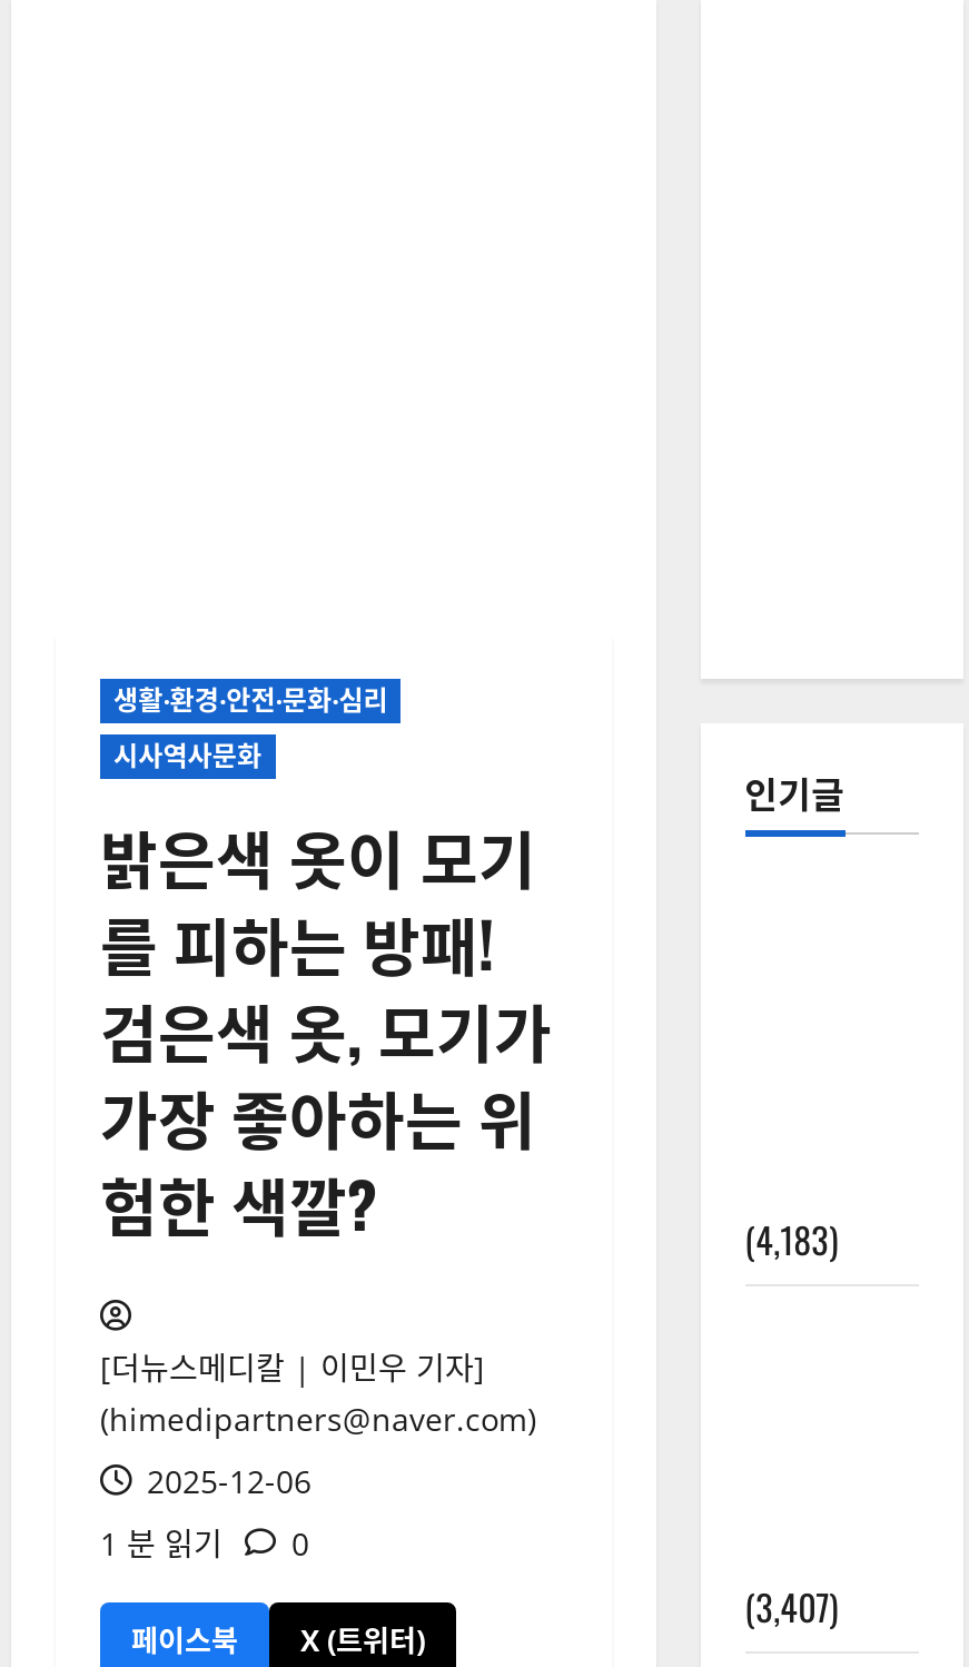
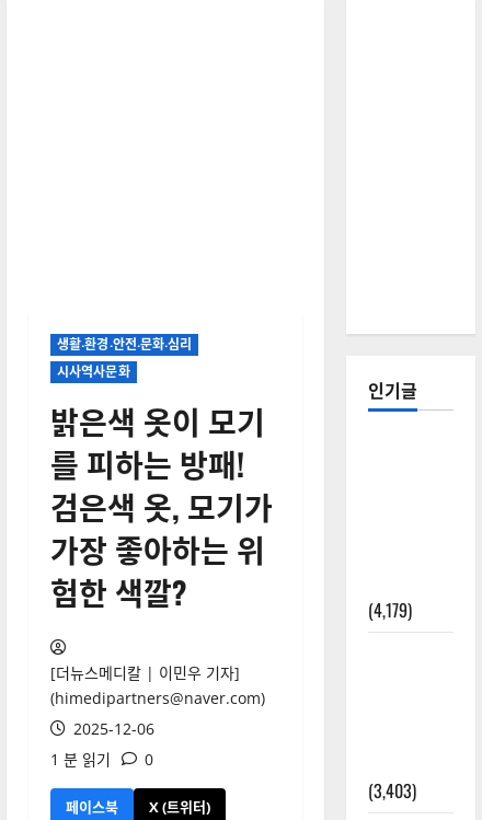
- (4,183)
+ (4,179)

- (3,407)
+ (3,403)
